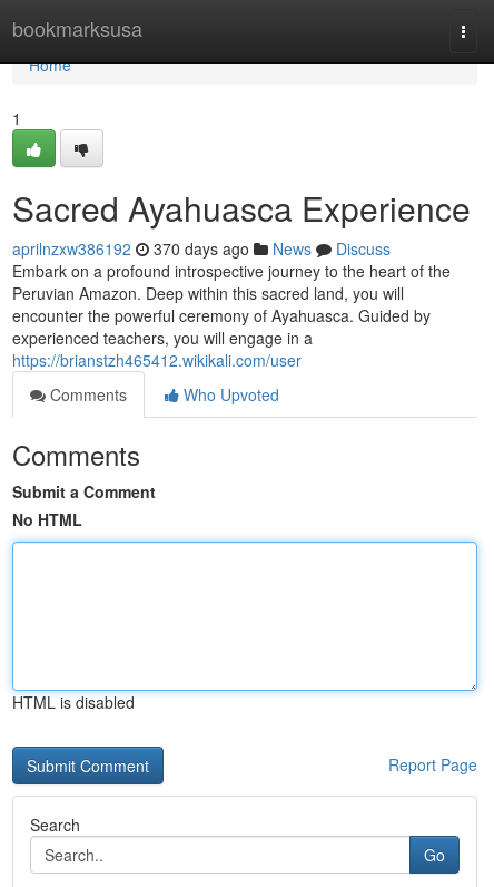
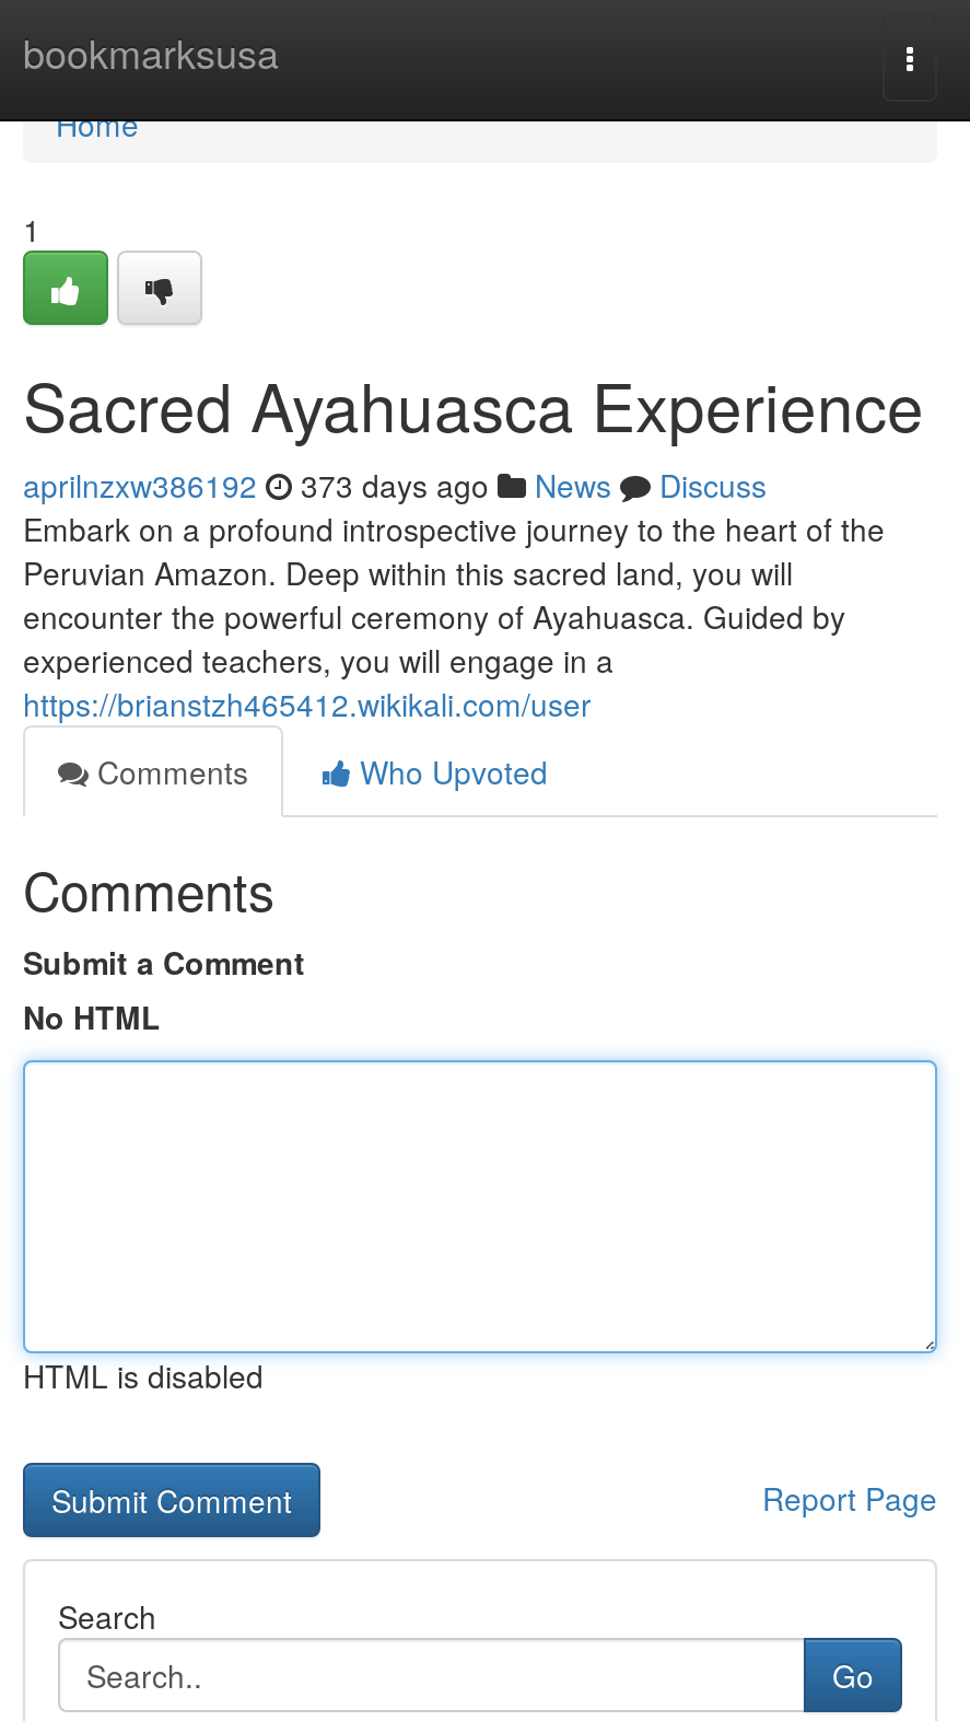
- aprilnzxw386192 370 days ago News Discuss
+ aprilnzxw386192 373 days ago News Discuss
